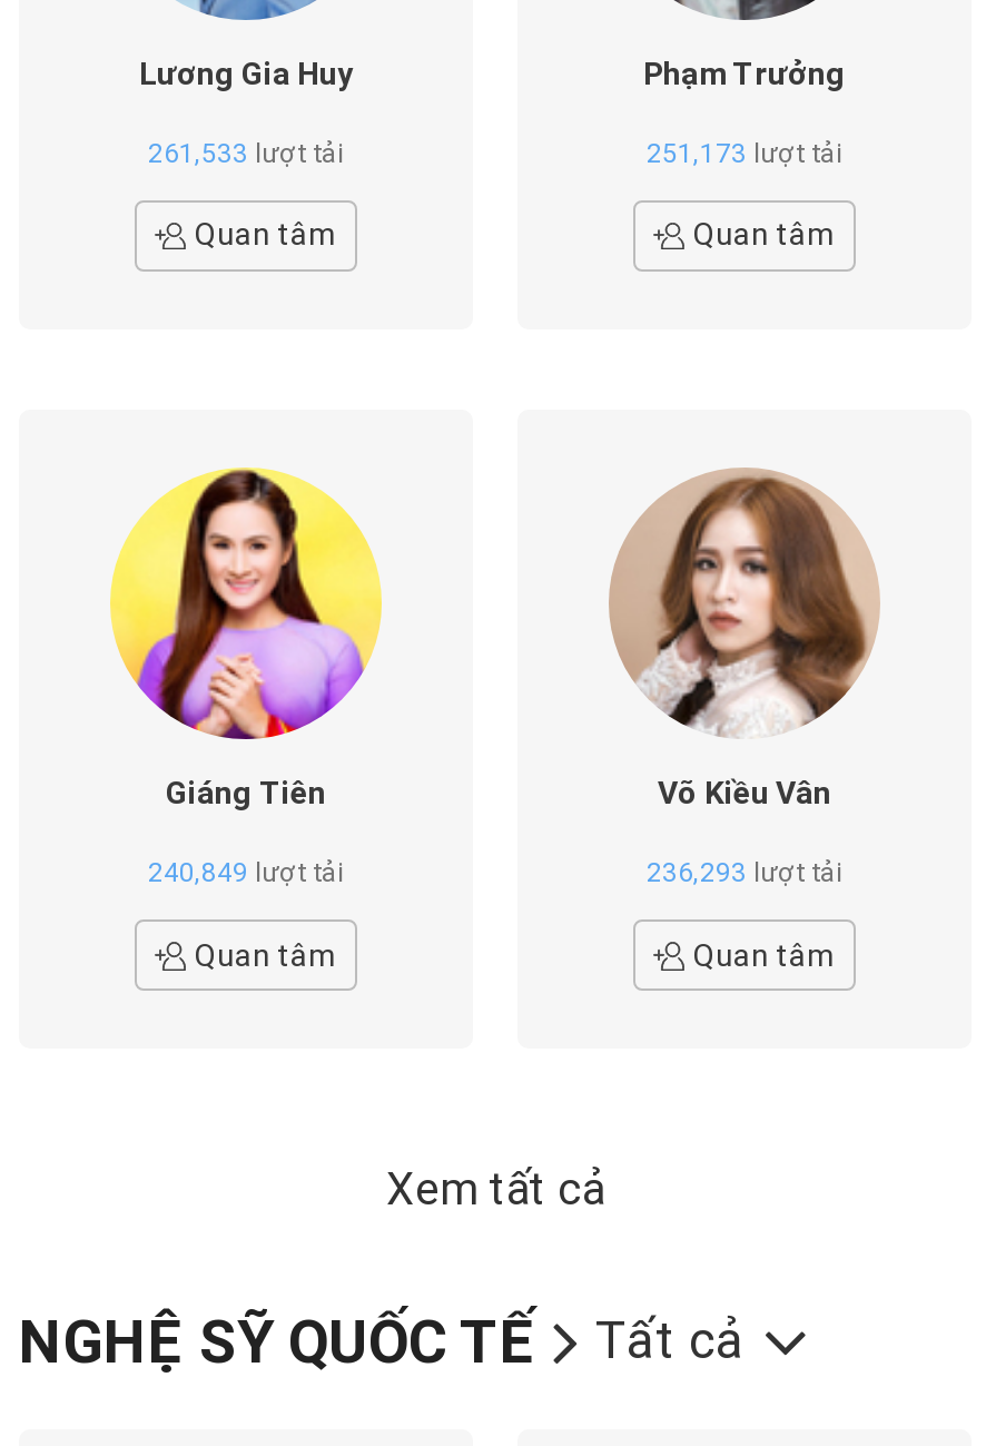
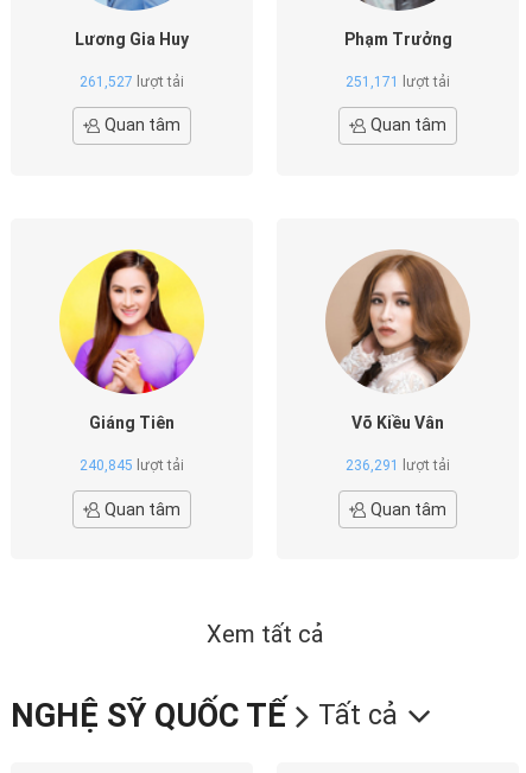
- 261,533 lượt tải
+ 261,527 lượt tải

- 251,173 lượt tải
+ 251,171 lượt tải

- 240,849 lượt tải
+ 240,845 lượt tải

- 236,293 lượt tải
+ 236,291 lượt tải
